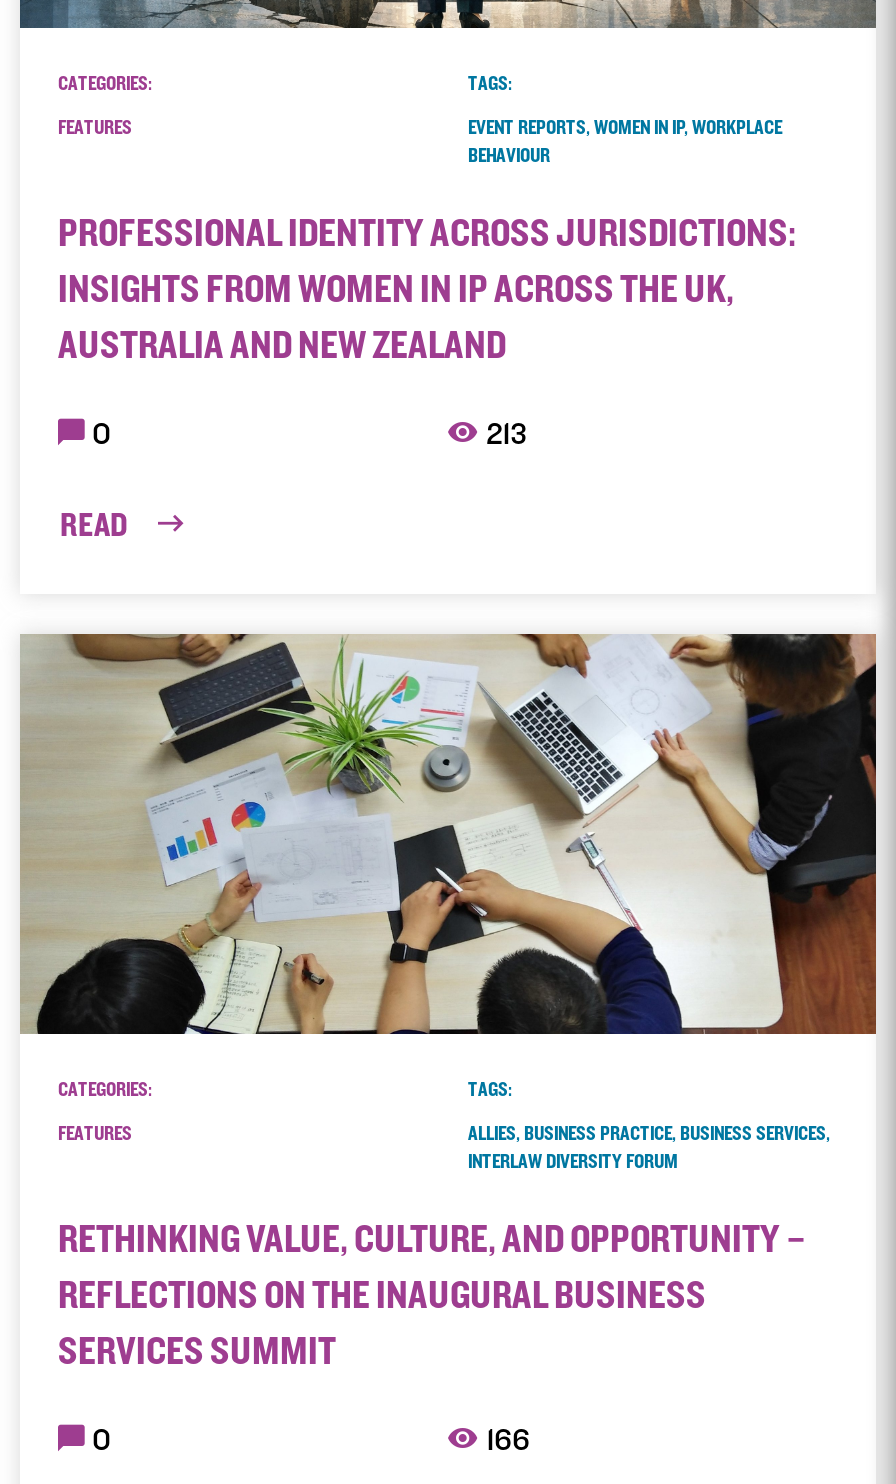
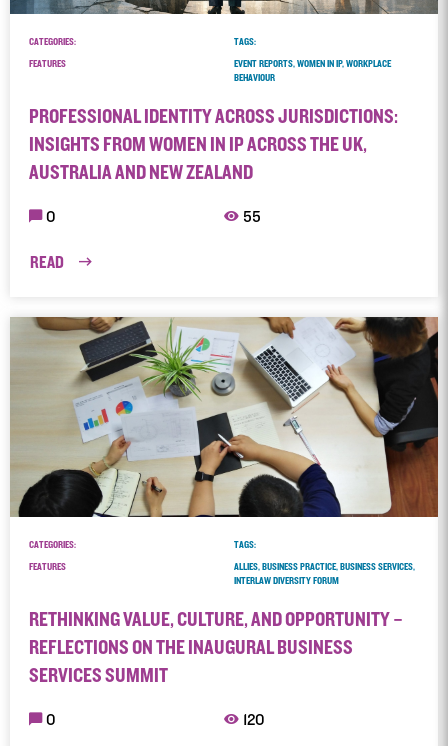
- 213
+ 55

- 166
+ 120
